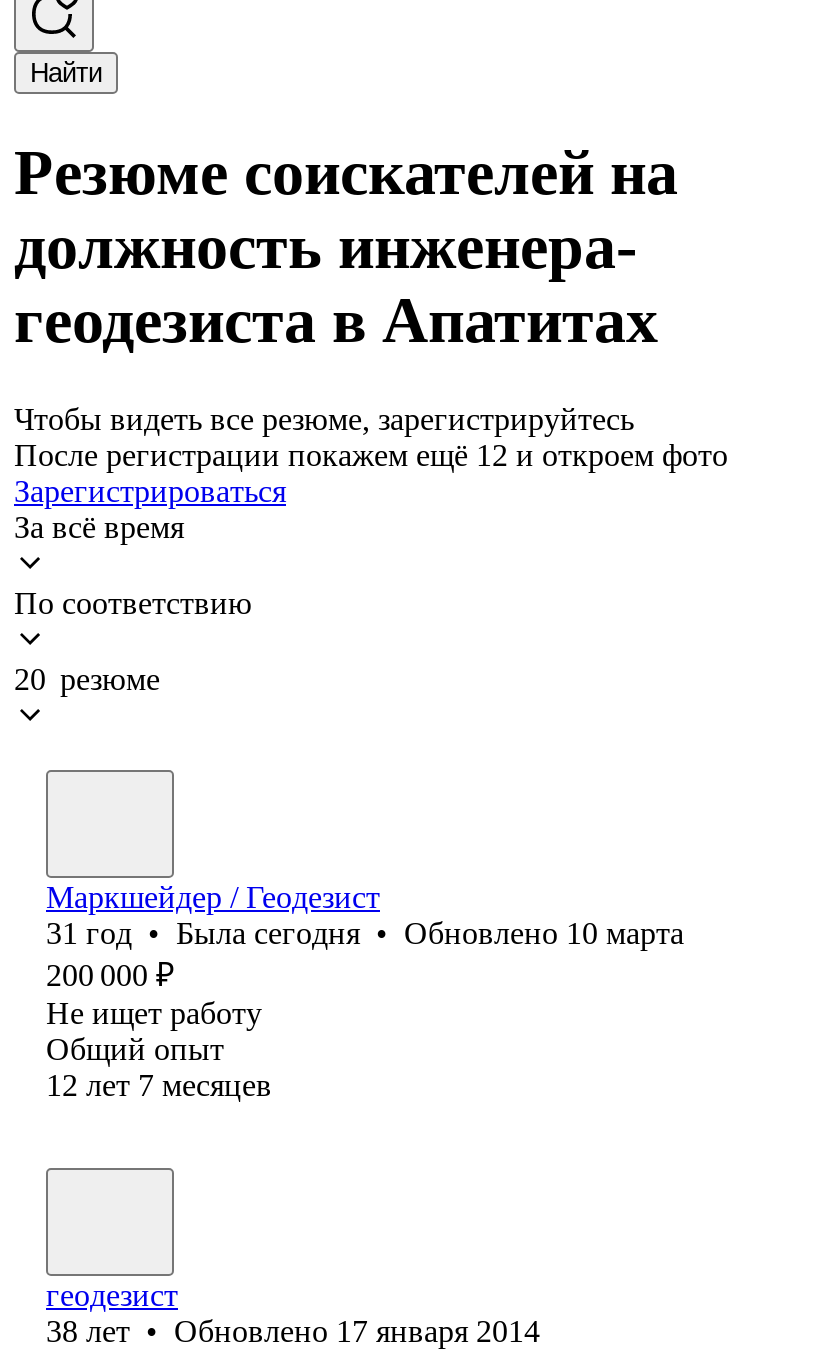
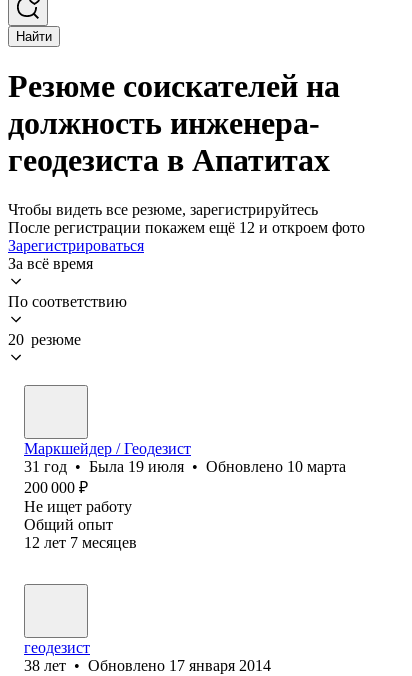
- 31 год • Была сегодня • Обновлено 10 марта
+ 31 год • Была 19 июля • Обновлено 10 марта
